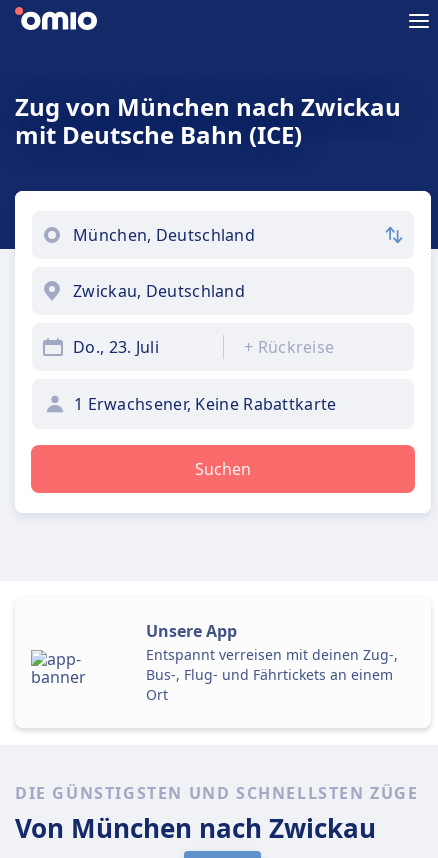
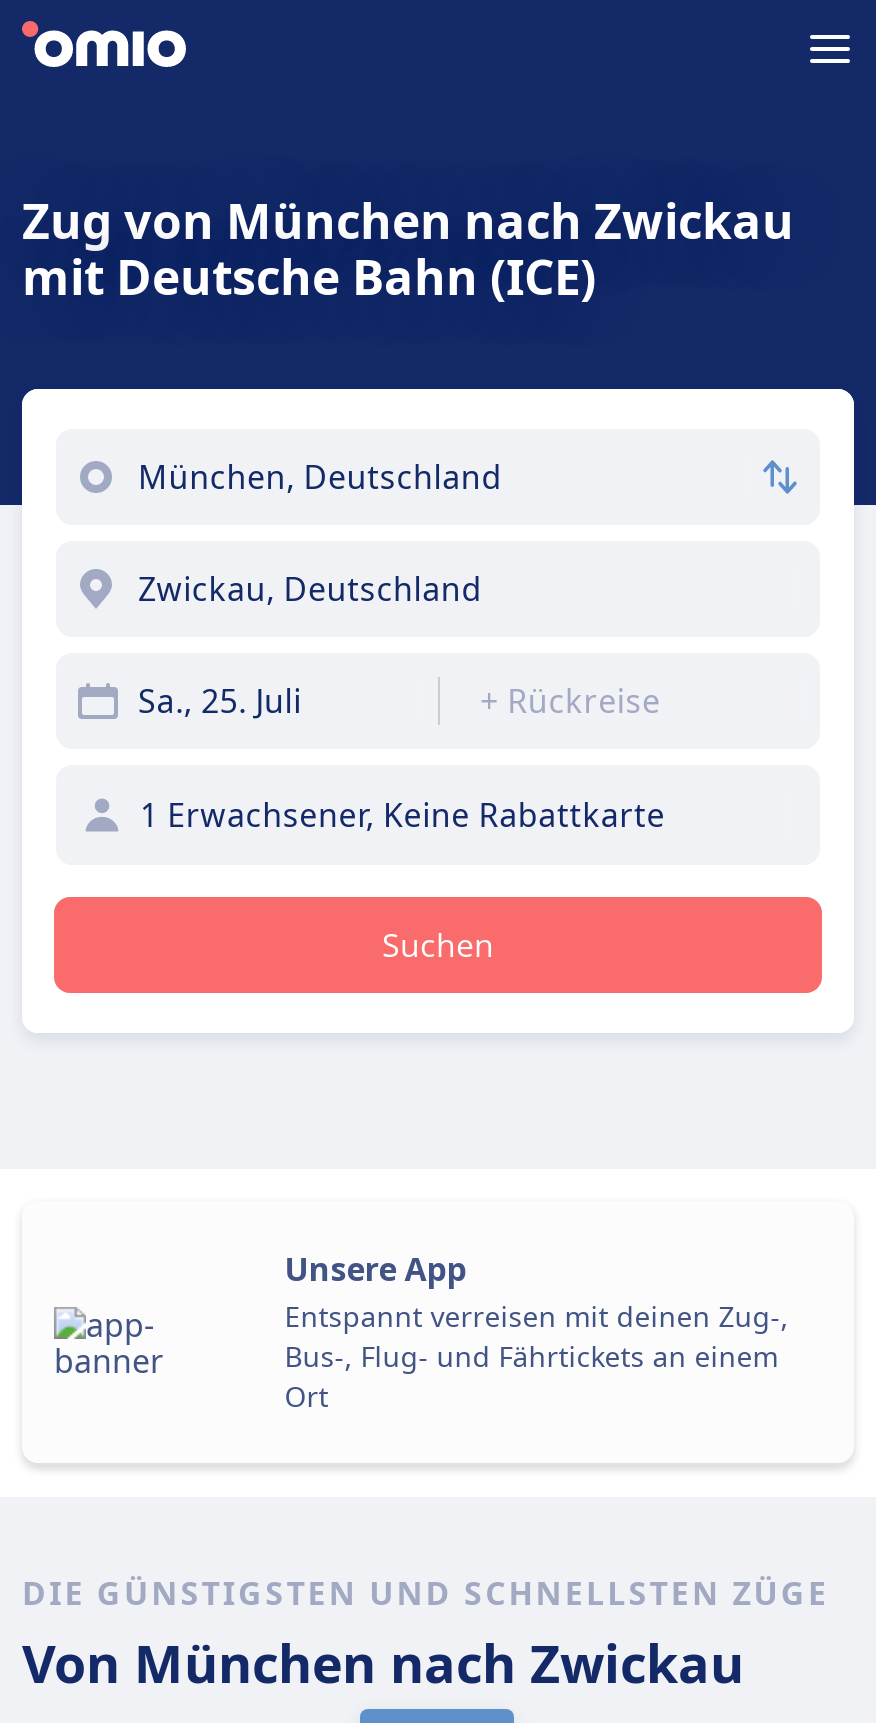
- Do., 23. Juli
+ Sa., 25. Juli
